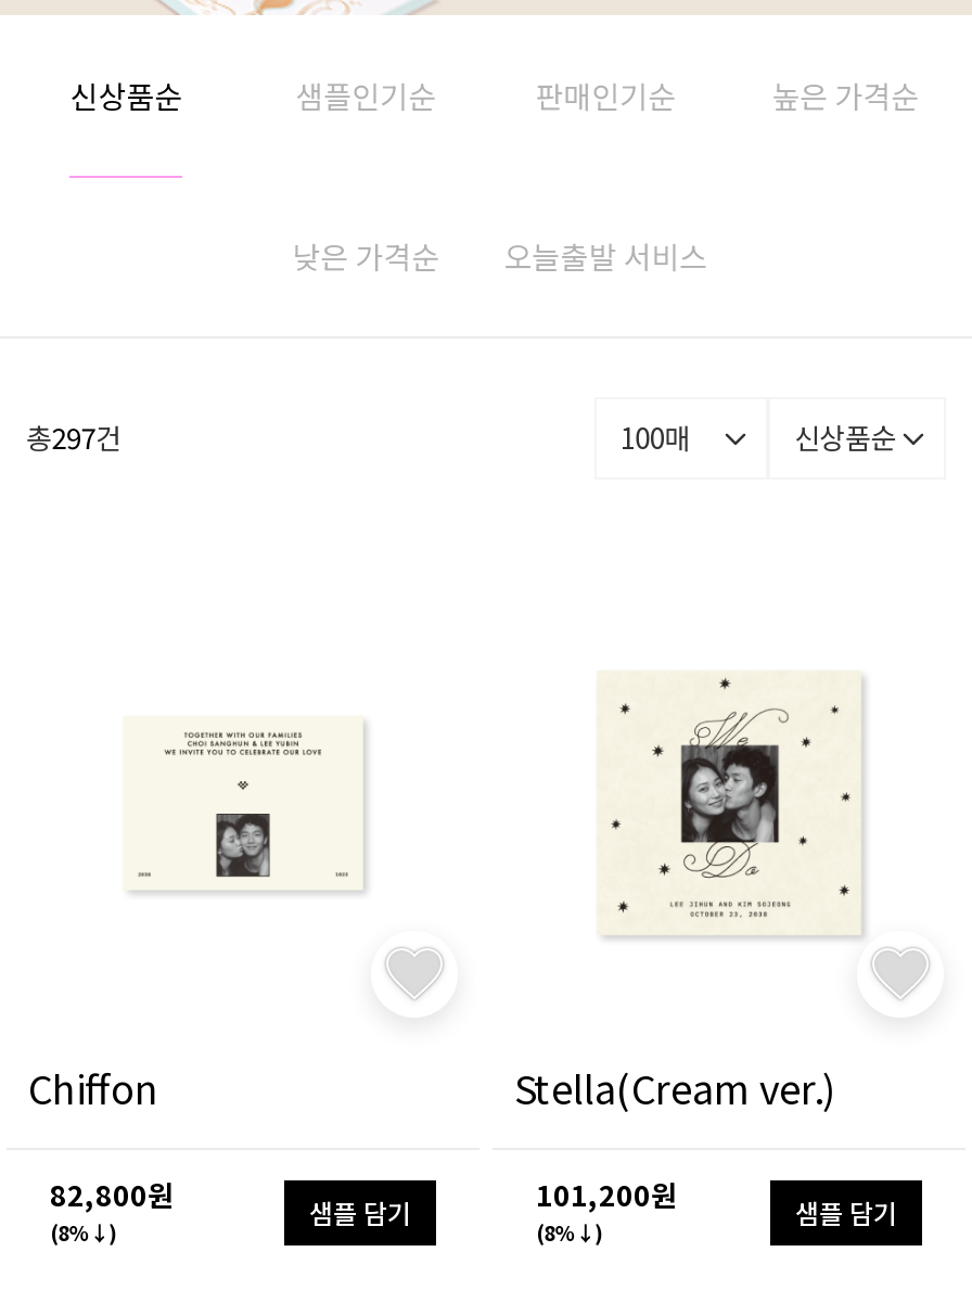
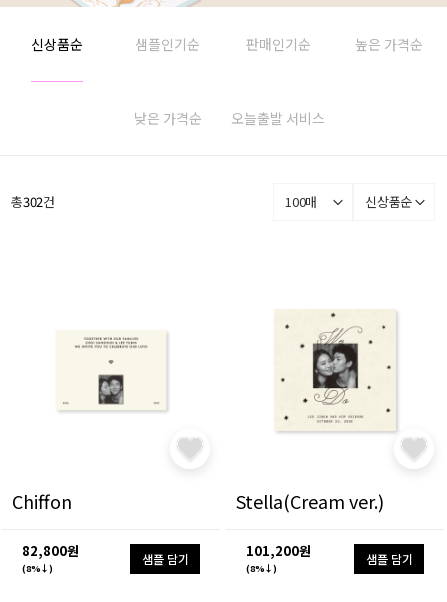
- 총297건
+ 총302건
